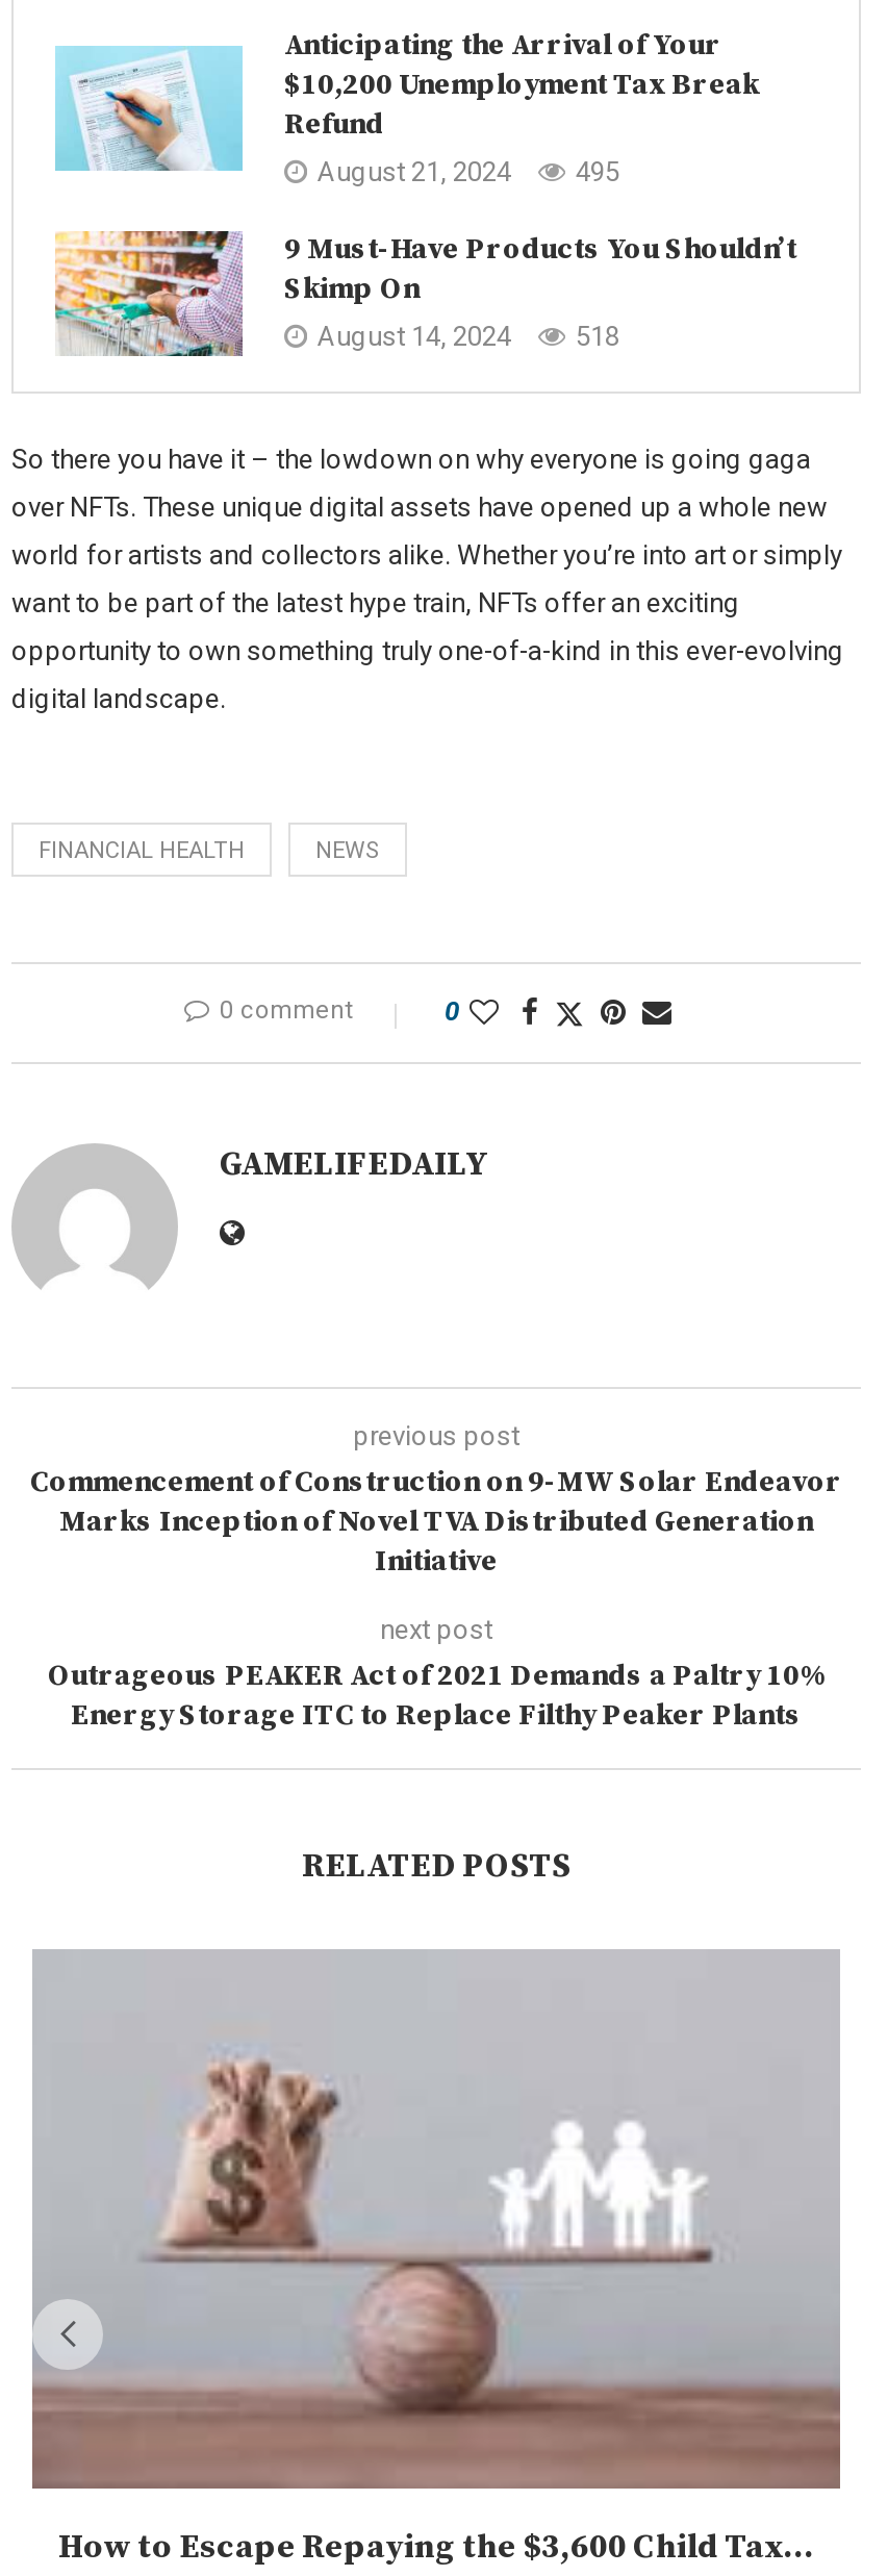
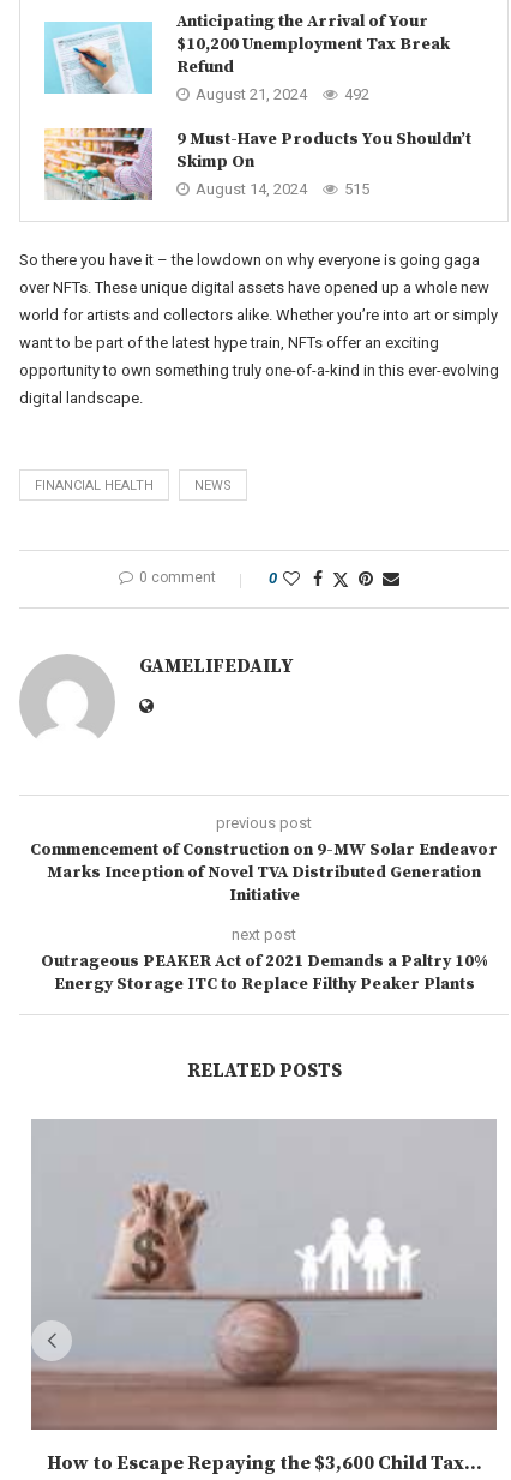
- 495
+ 492

- 518
+ 515
